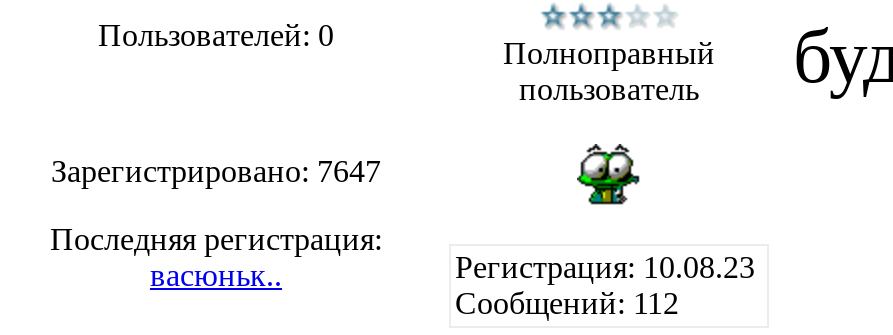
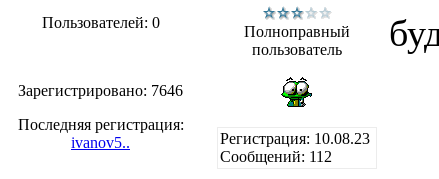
- Зарегистрировано: 7647
+ Зарегистрировано: 7646

- васюньк..
+ ivanov5..
